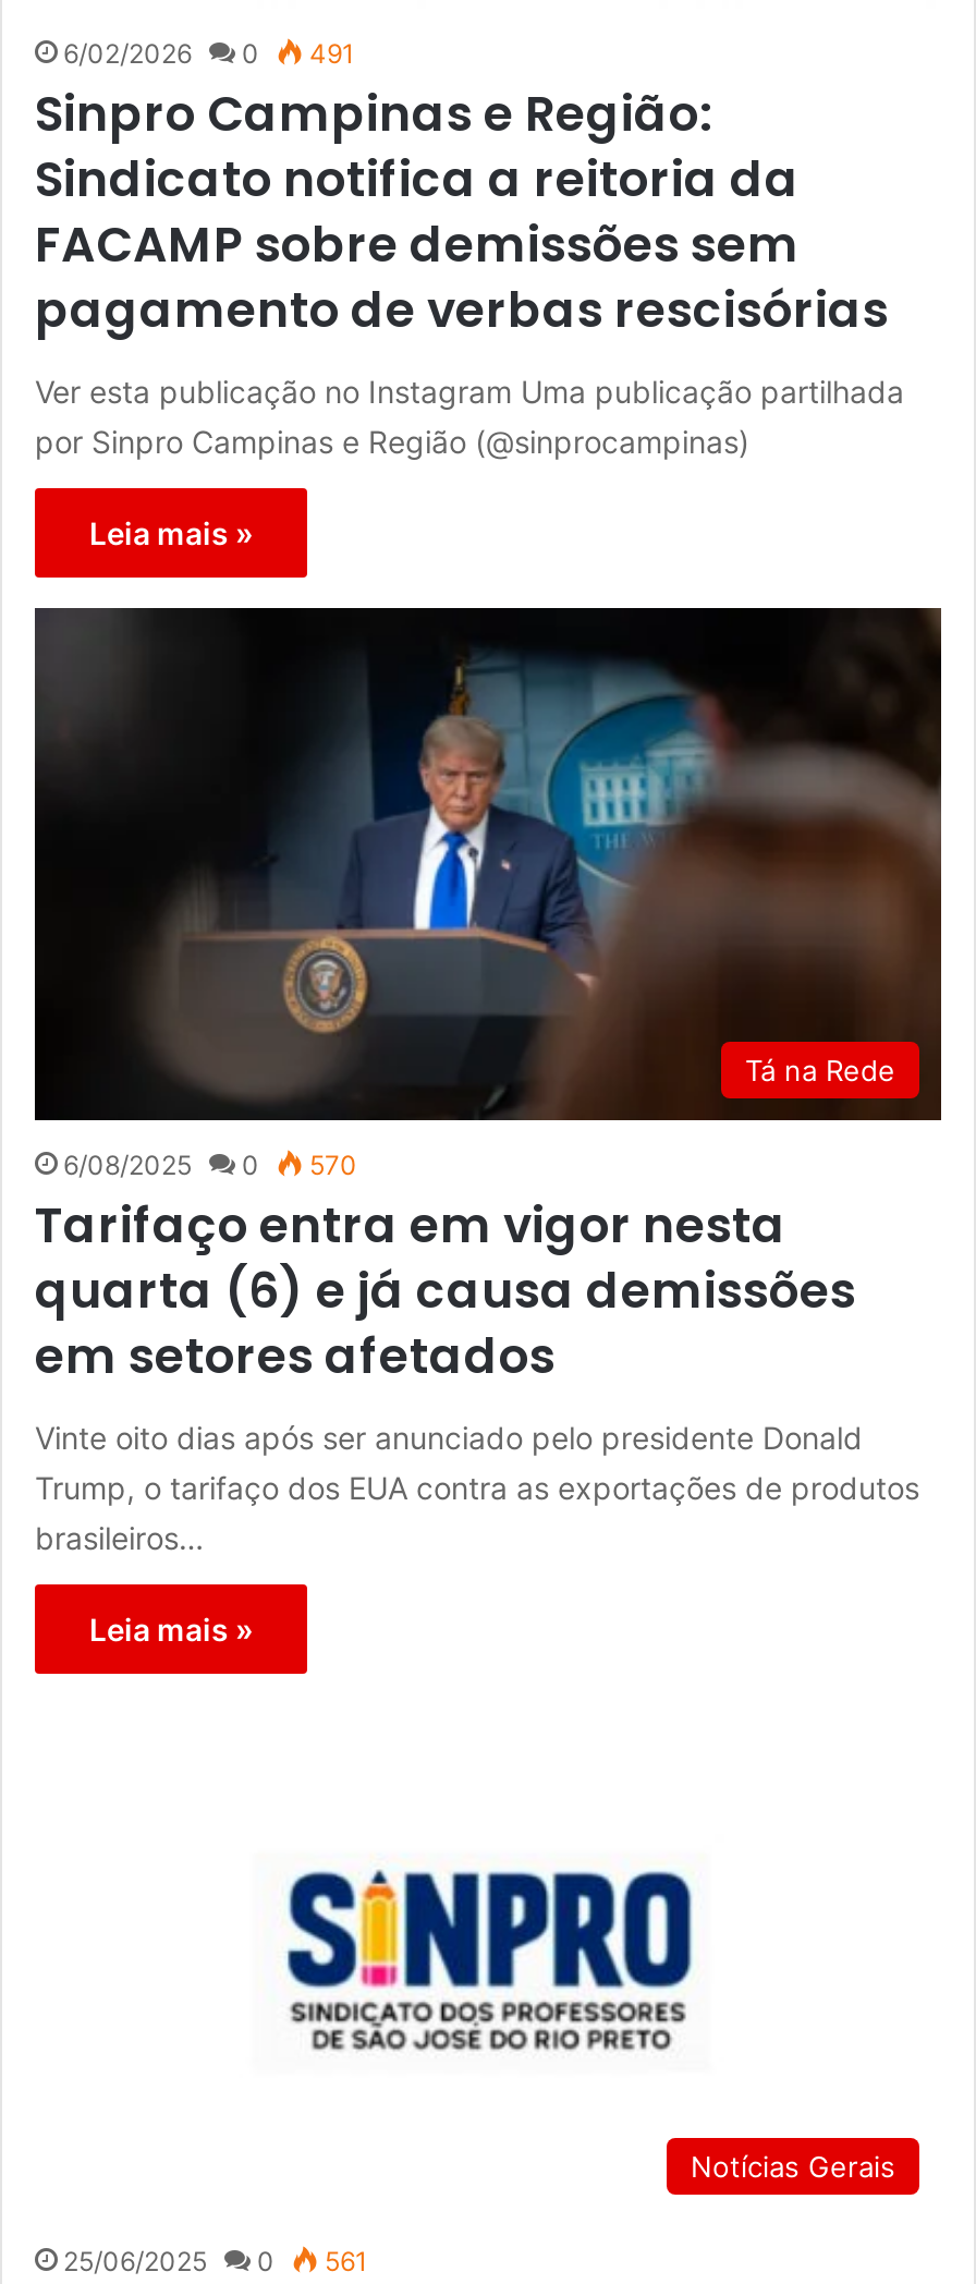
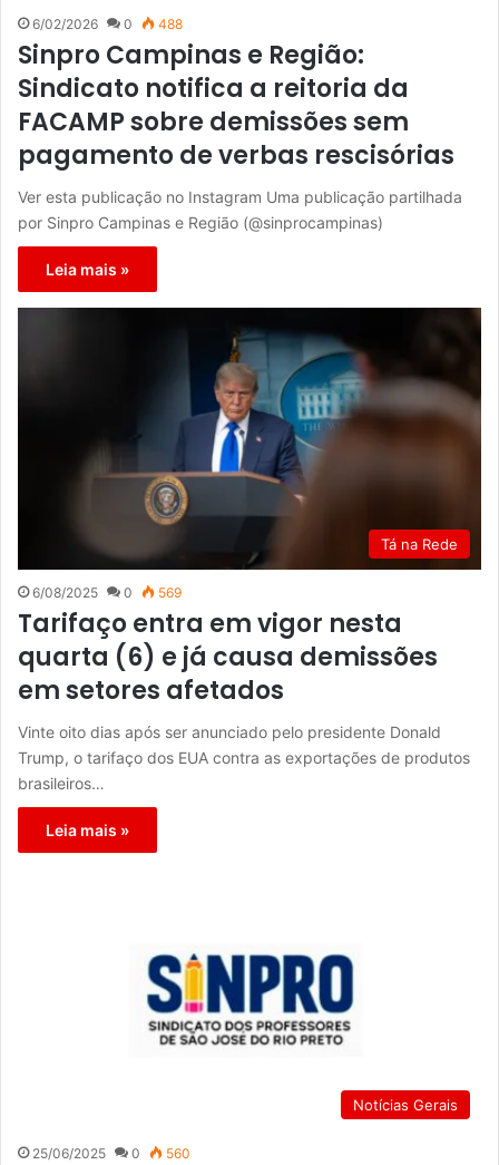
- 6/02/2026 0 491
+ 6/02/2026 0 488

- 6/08/2025 0 570
+ 6/08/2025 0 569

- 25/06/2025 0 561
+ 25/06/2025 0 560
